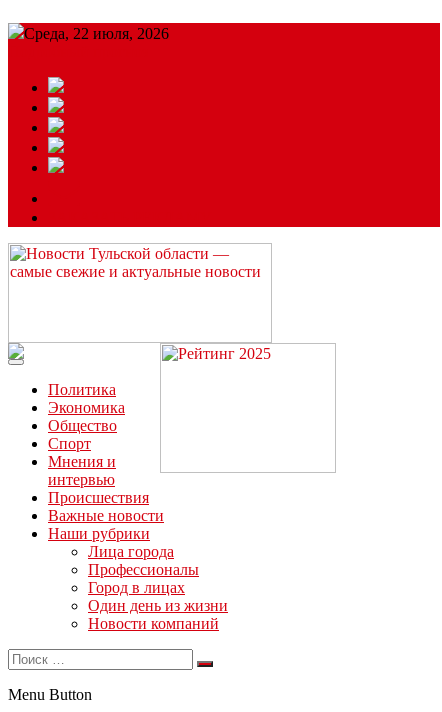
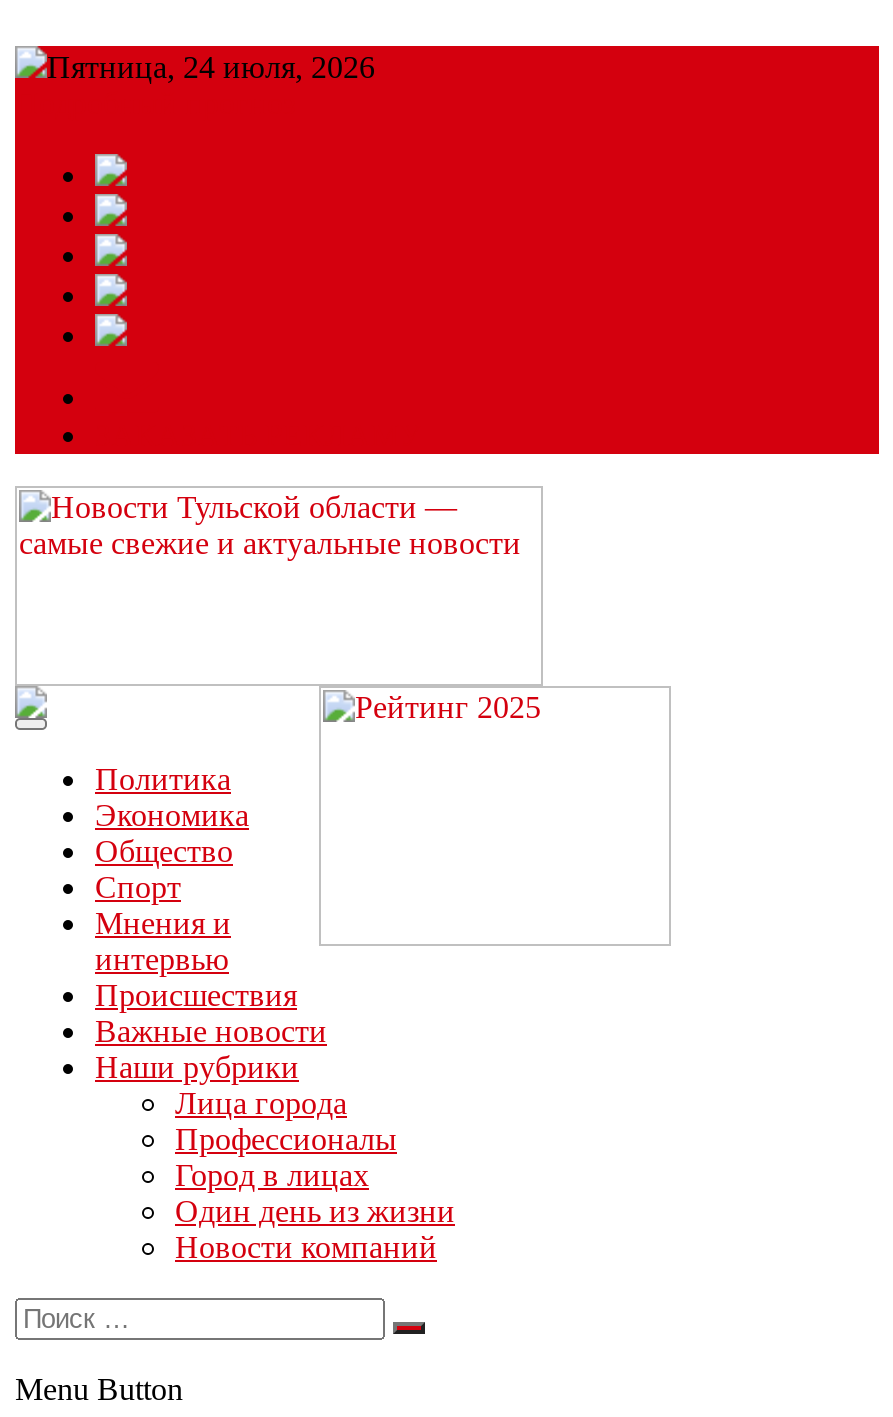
- Среда, 22 июля, 2026
+ Пятница, 24 июля, 2026
